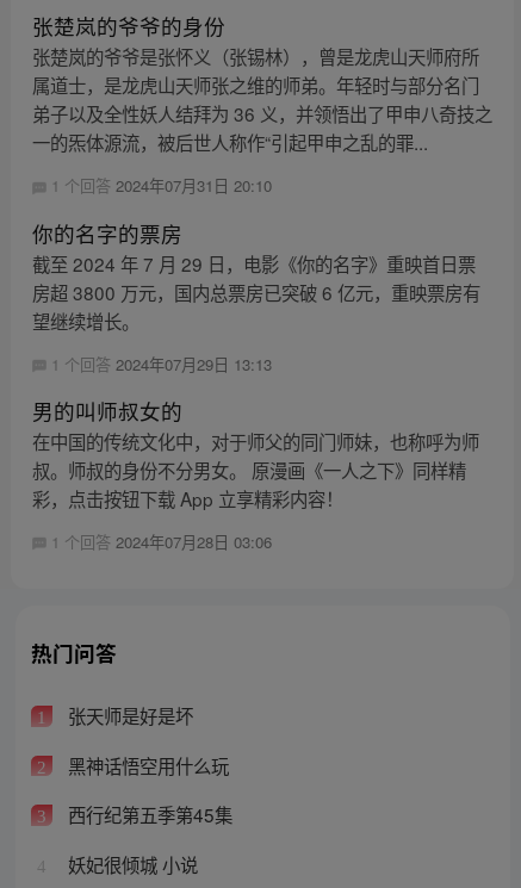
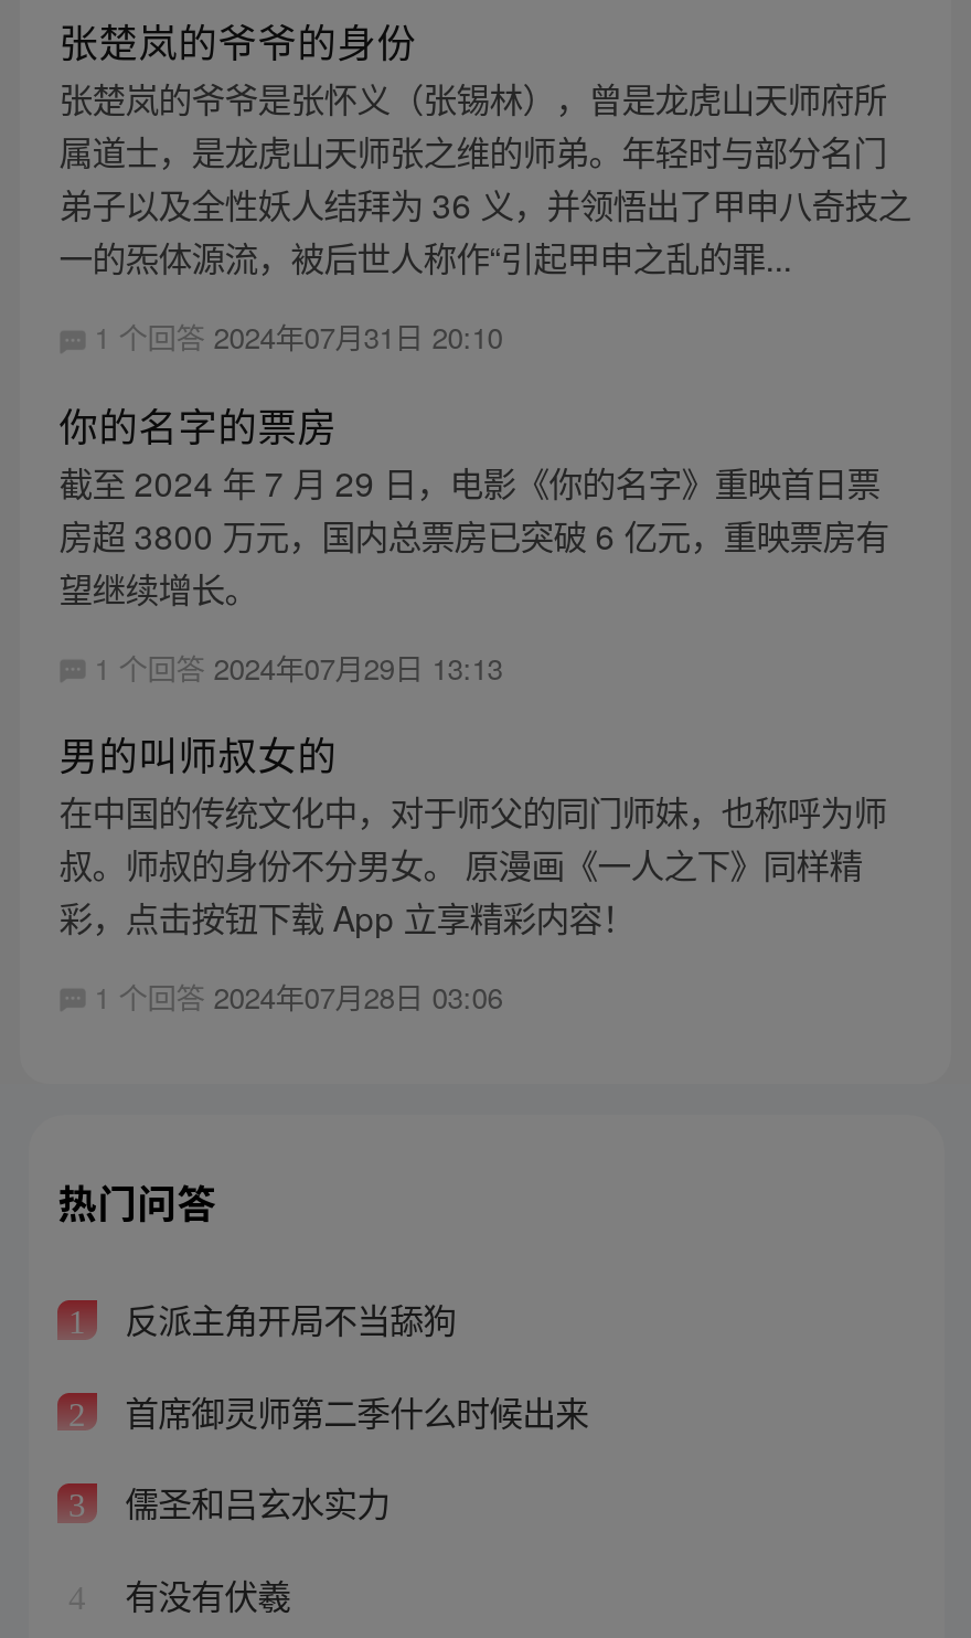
- 张天师是好是坏
+ 反派主角开局不当舔狗

- 黑神话悟空用什么玩
+ 首席御灵师第二季什么时候出来

- 西行纪第五季第45集
+ 儒圣和吕玄水实力

- 妖妃很倾城 小说
+ 有没有伏羲
